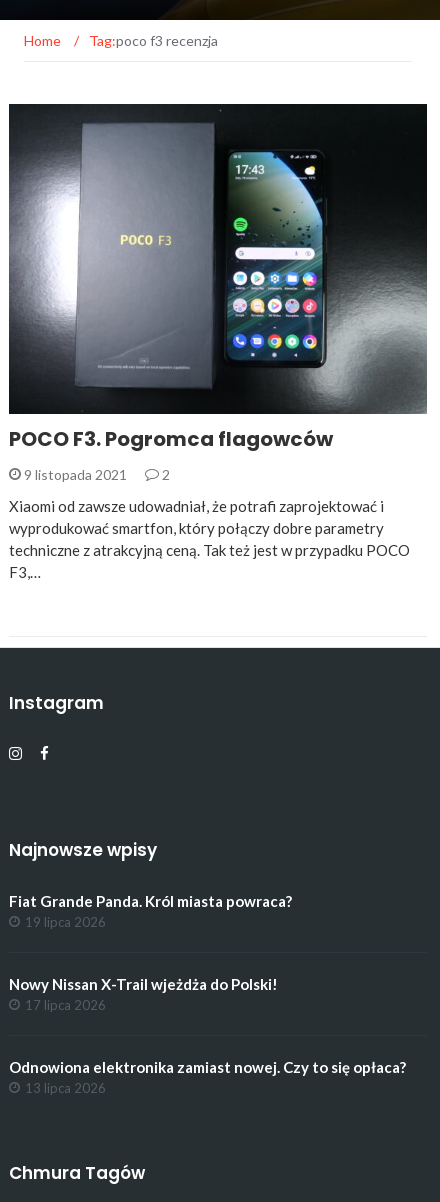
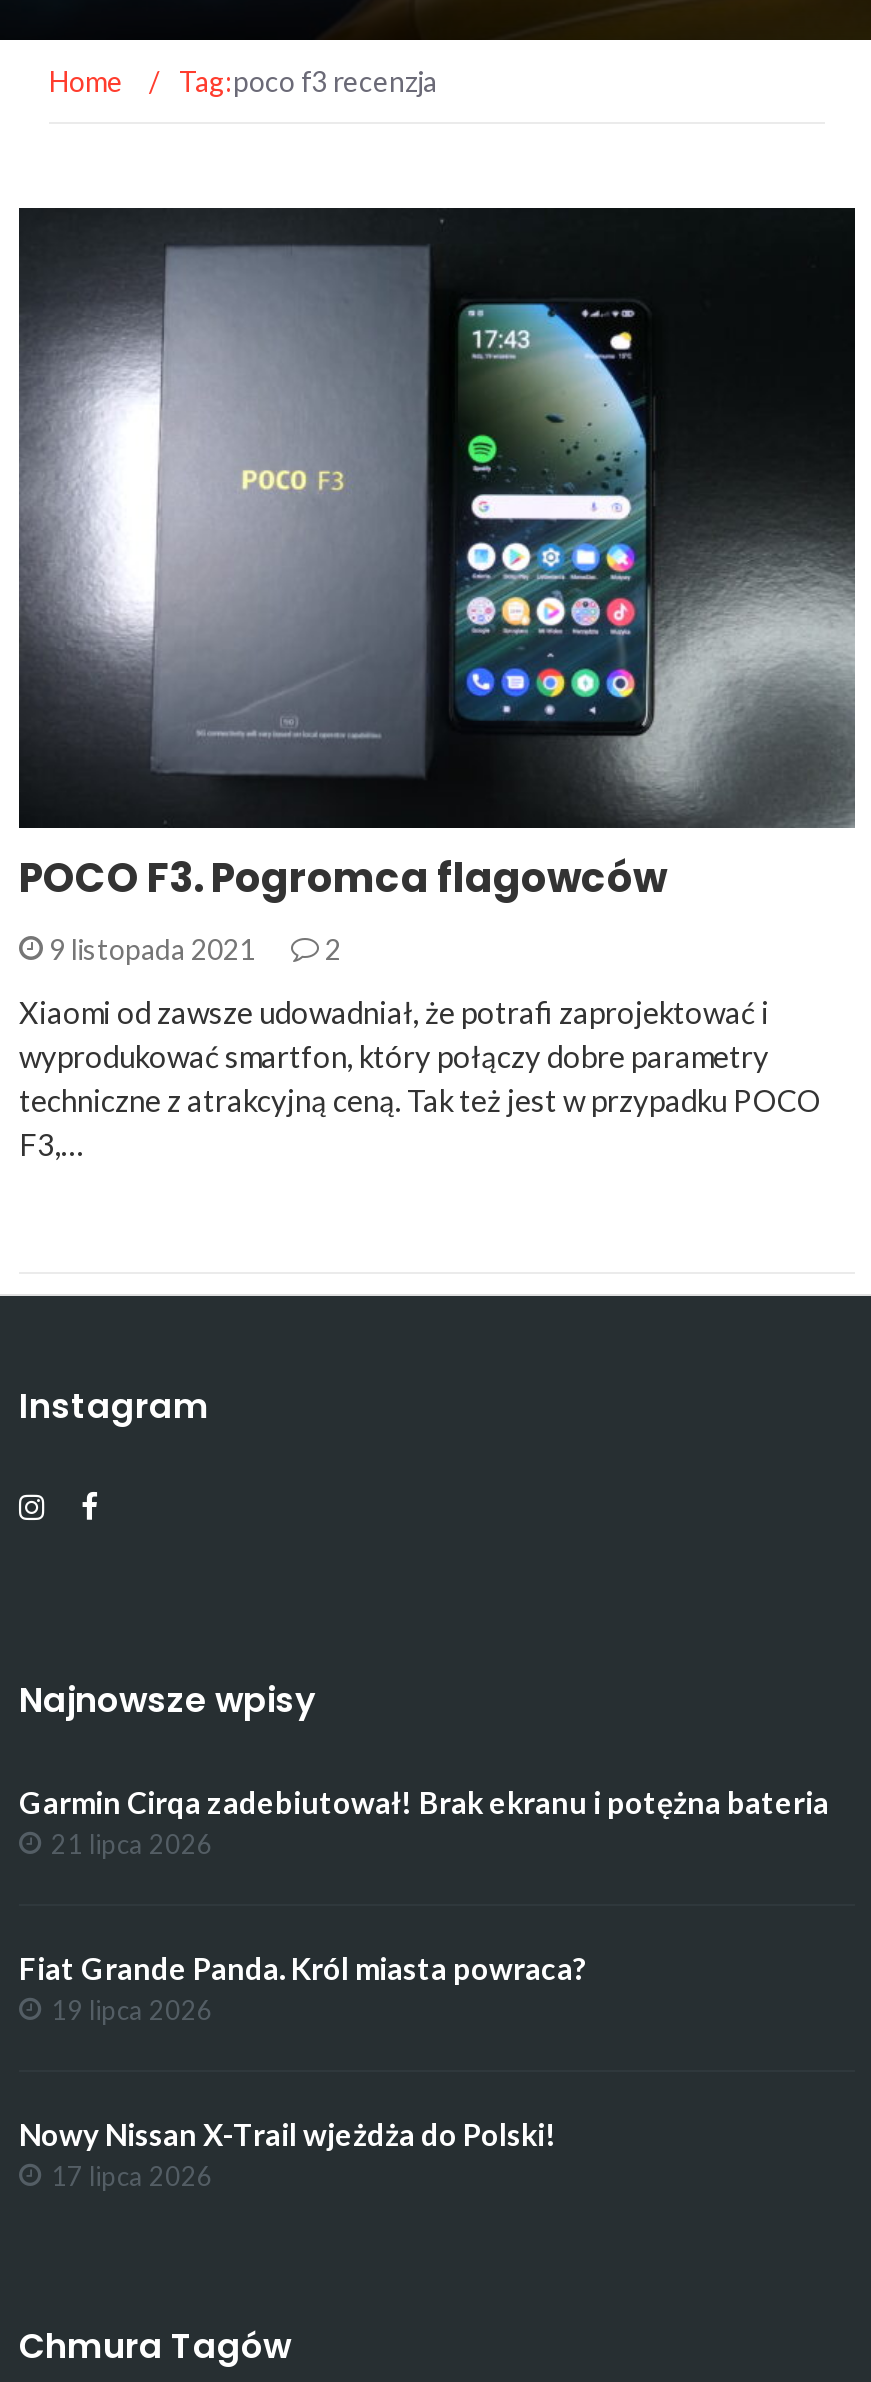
+ Garmin Cirqa zadebiutował! Brak ekranu i potężna bateria
+ 21 lipca 2026

moved down: Fiat Grande Panda. Król miasta powraca? | 19 lipca 2026 | Nowy Nissan X-Trail wjeżdża do Polski! | 17 lipca 2026

- Odnowiona elektronika zamiast nowej. Czy to się opłaca?
- 13 lipca 2026
